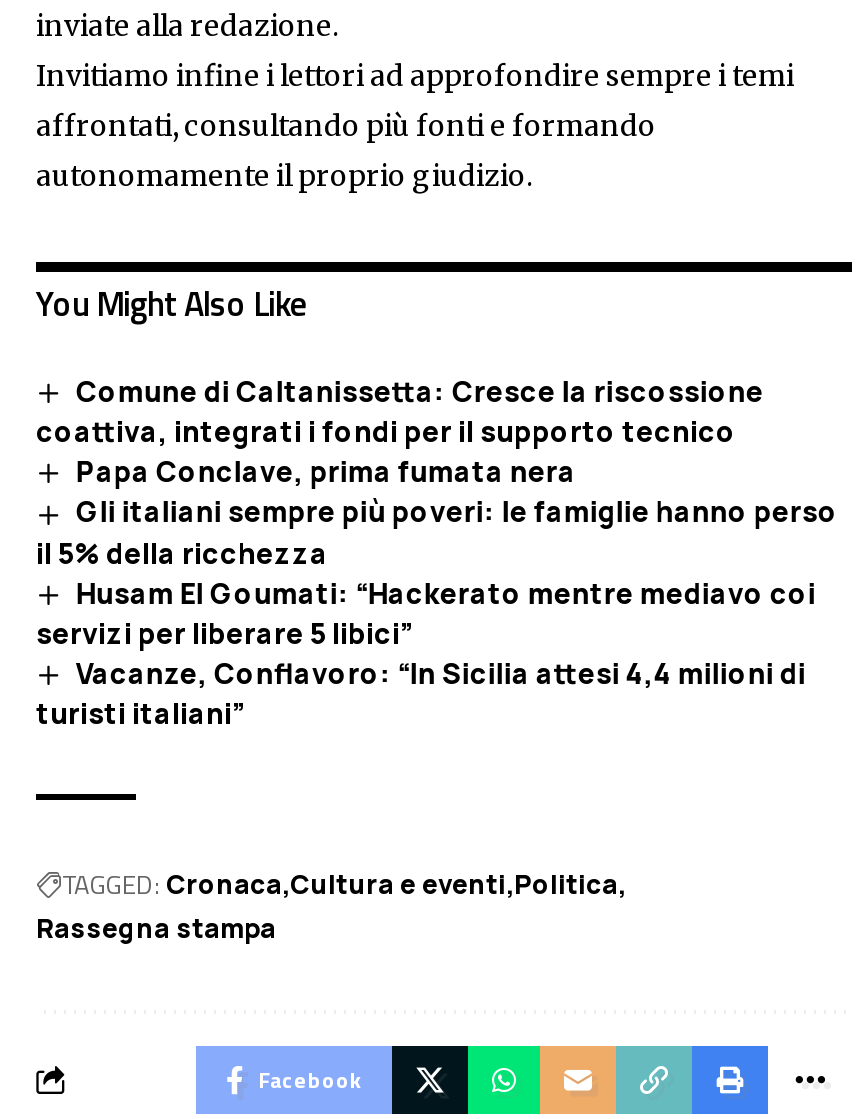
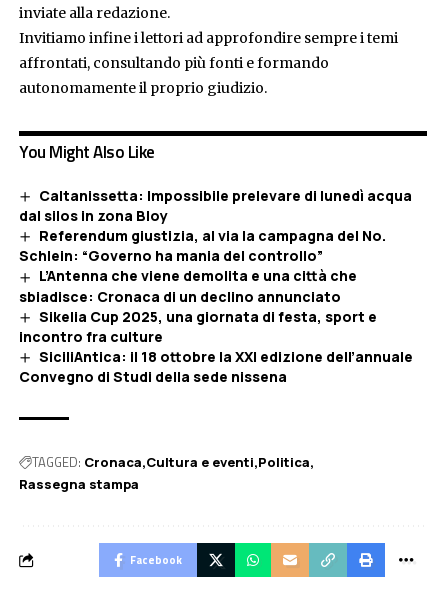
- Comune di Caltanissetta: Cresce la riscossione
- coattiva, integrati i fondi per il supporto tecnico
- Papa Conclave, prima fumata nera
- Gli italiani sempre più poveri: le famiglie hanno perso
- il 5% della ricchezza
- Husam El Goumati: “Hackerato mentre mediavo coi
- servizi per liberare 5 libici”
- Vacanze, Conflavoro: “In Sicilia attesi 4,4 milioni di
- turisti italiani”
+ Caltanissetta: Impossibile prelevare di lunedì acqua
+ dal silos in zona Bloy
+ Referendum giustizia, al via la campagna del No.
+ Schlein: “Governo ha mania del controllo”
+ L’Antenna che viene demolita e una città che
+ sbiadisce: Cronaca di un declino annunciato
+ Sikelia Cup 2025, una giornata di festa, sport e
+ incontro fra culture
+ SiciliAntica: il 18 ottobre la XXI edizione dell’annuale
+ Convegno di Studi della sede nissena
